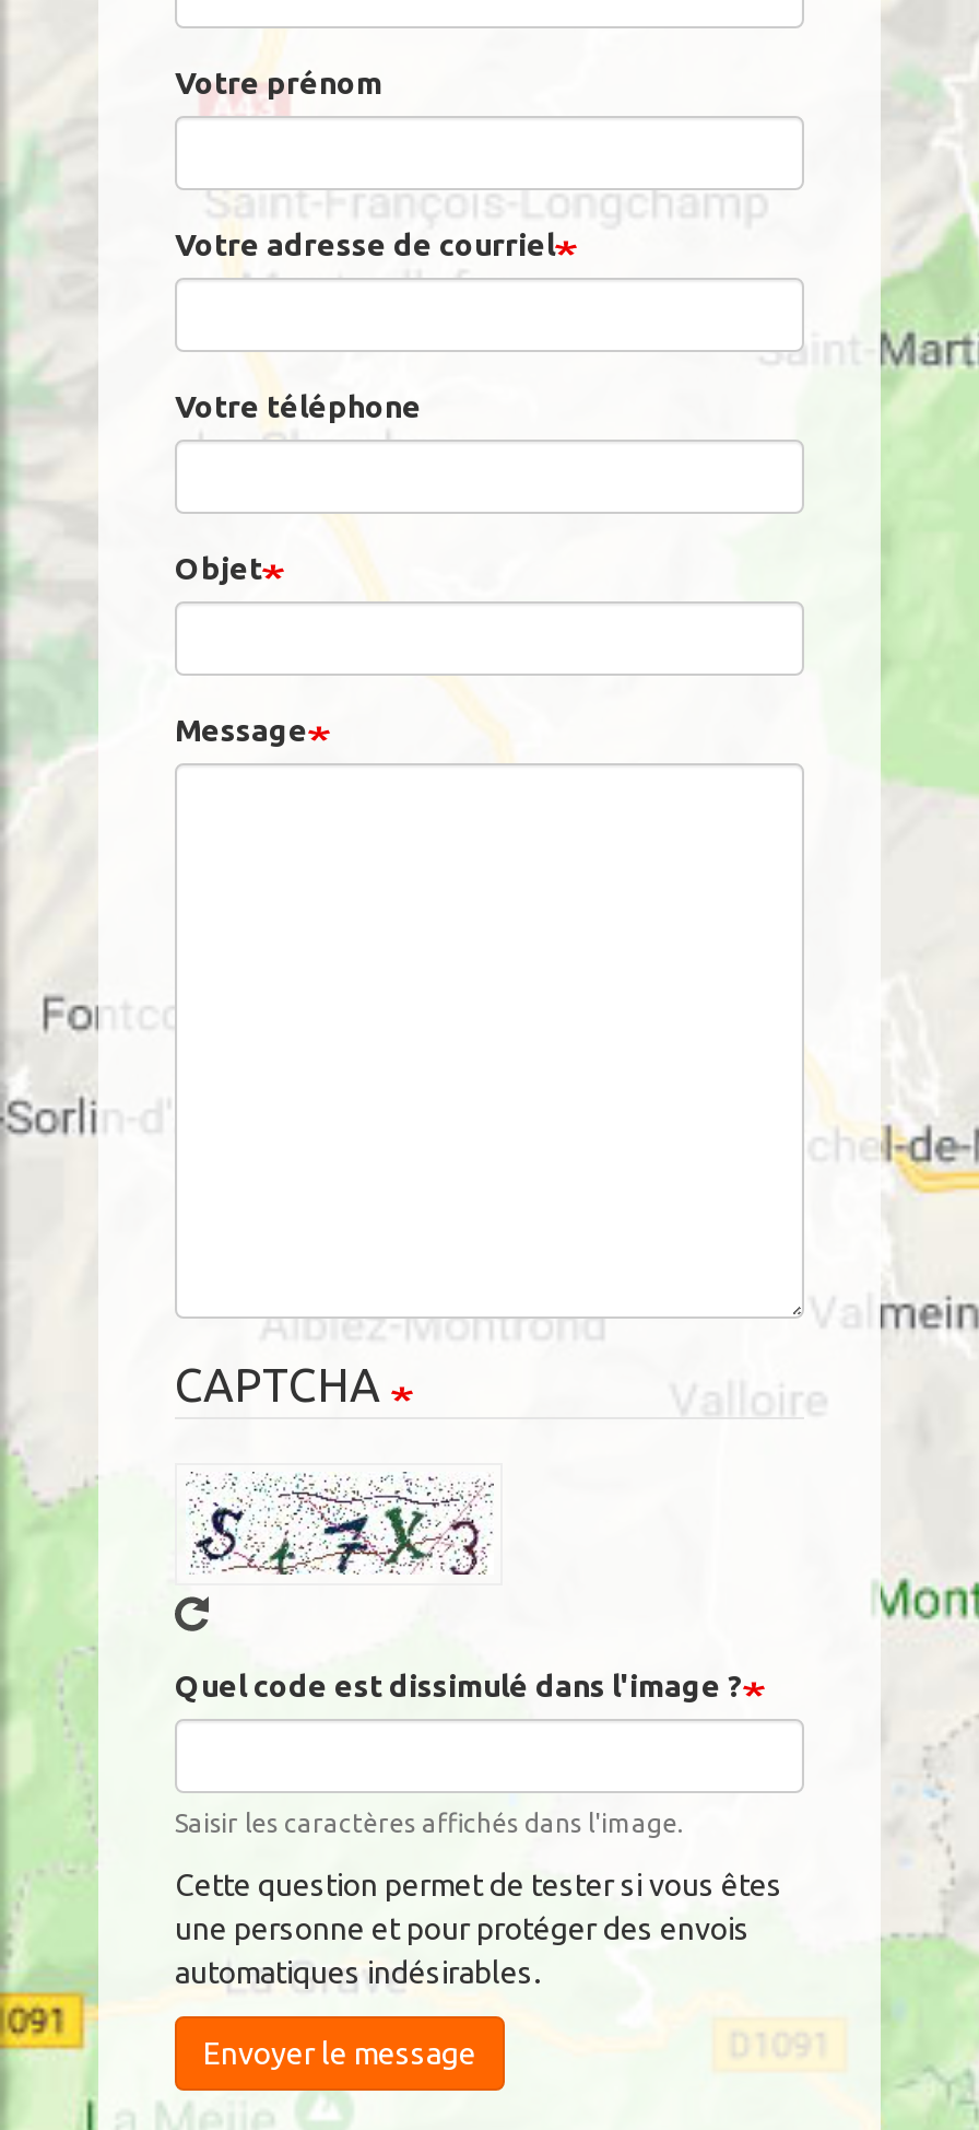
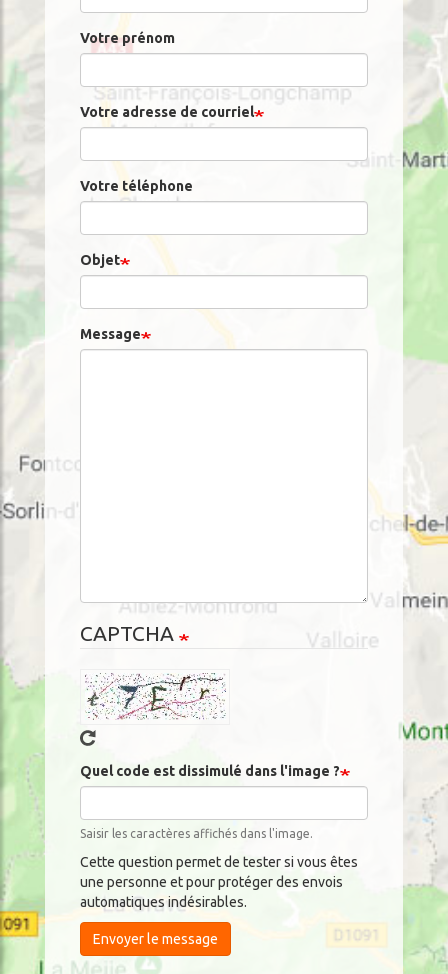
- [image]
+ [image]
